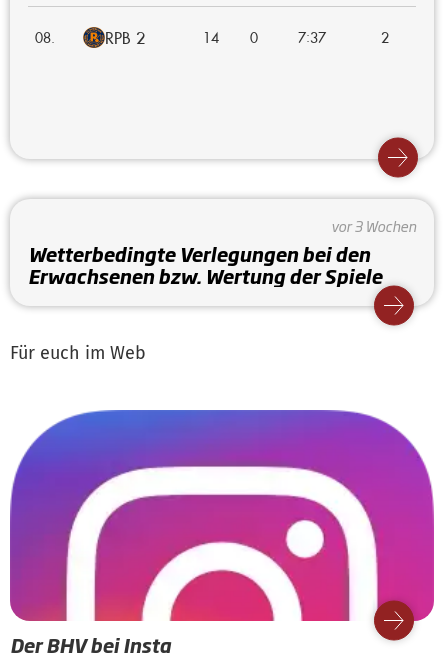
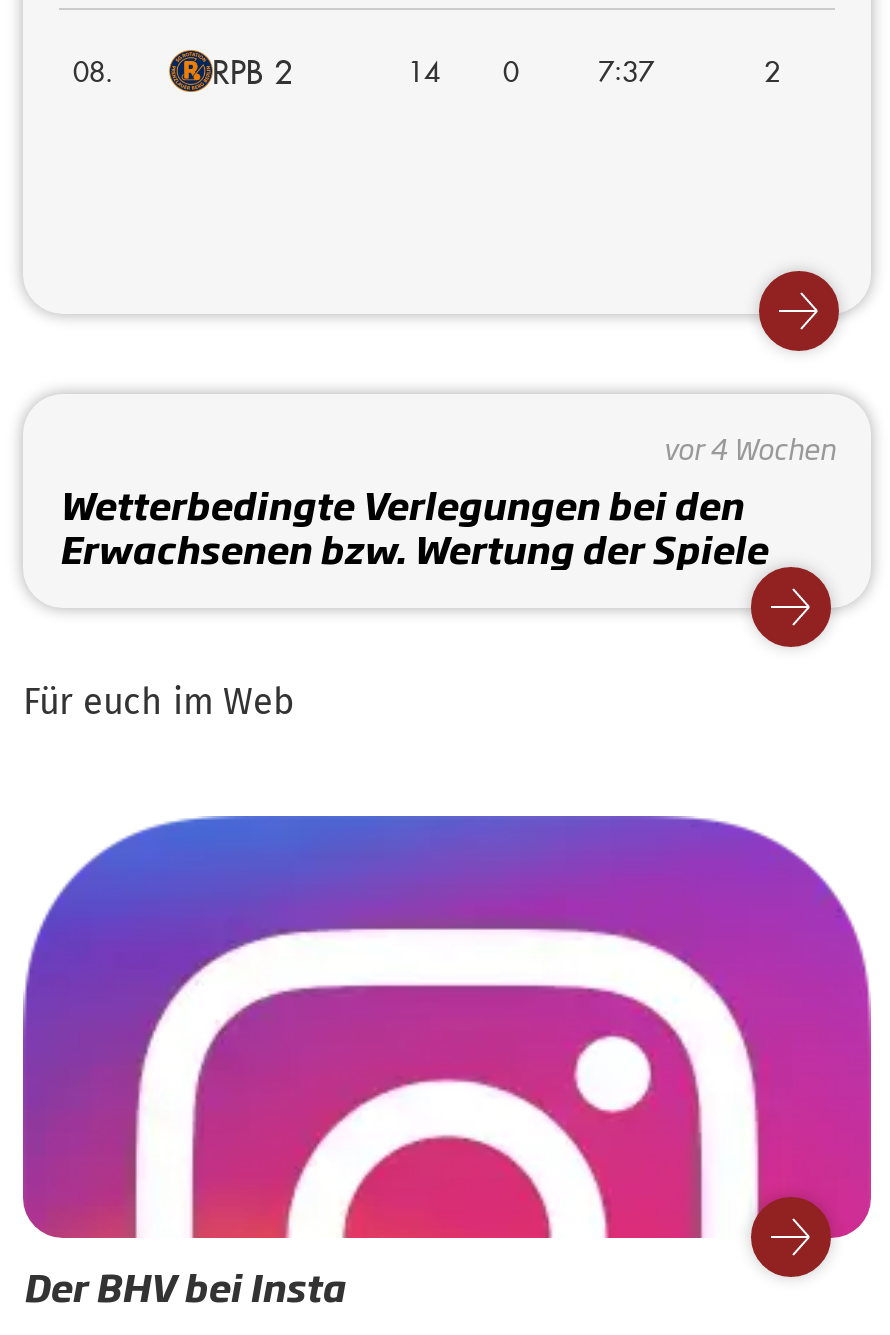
- vor 3 Wochen
+ vor 4 Wochen
